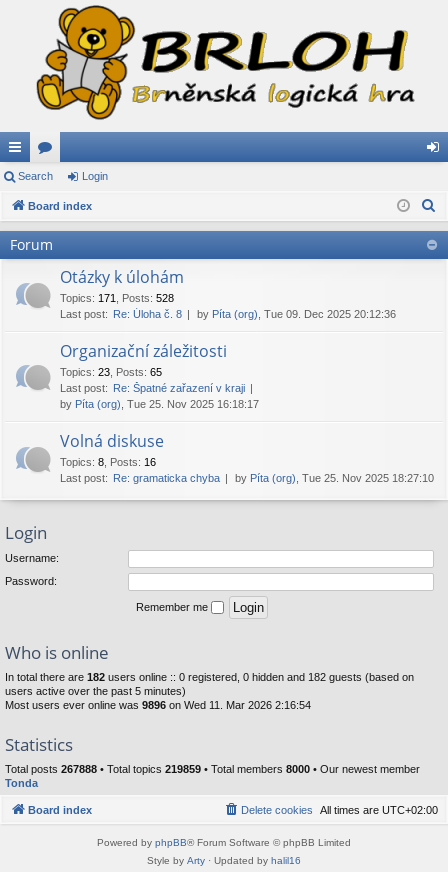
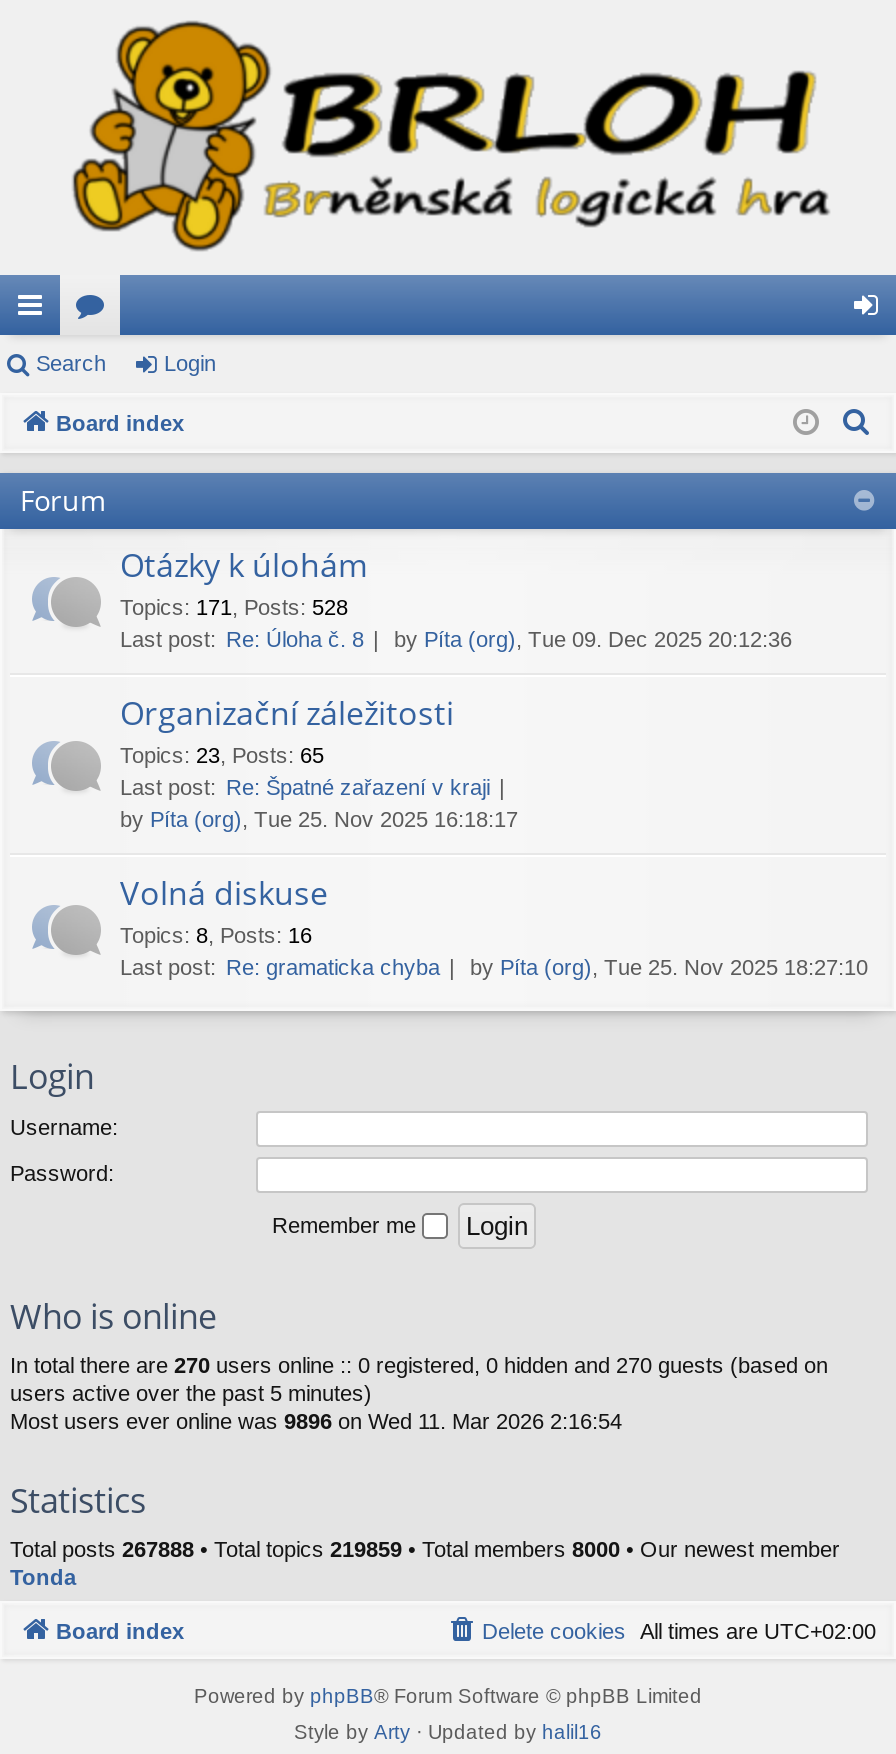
- In total there are 182 users online :: 0 registered, 0 hidden and 182 guests (based on
+ In total there are 270 users online :: 0 registered, 0 hidden and 270 guests (based on
